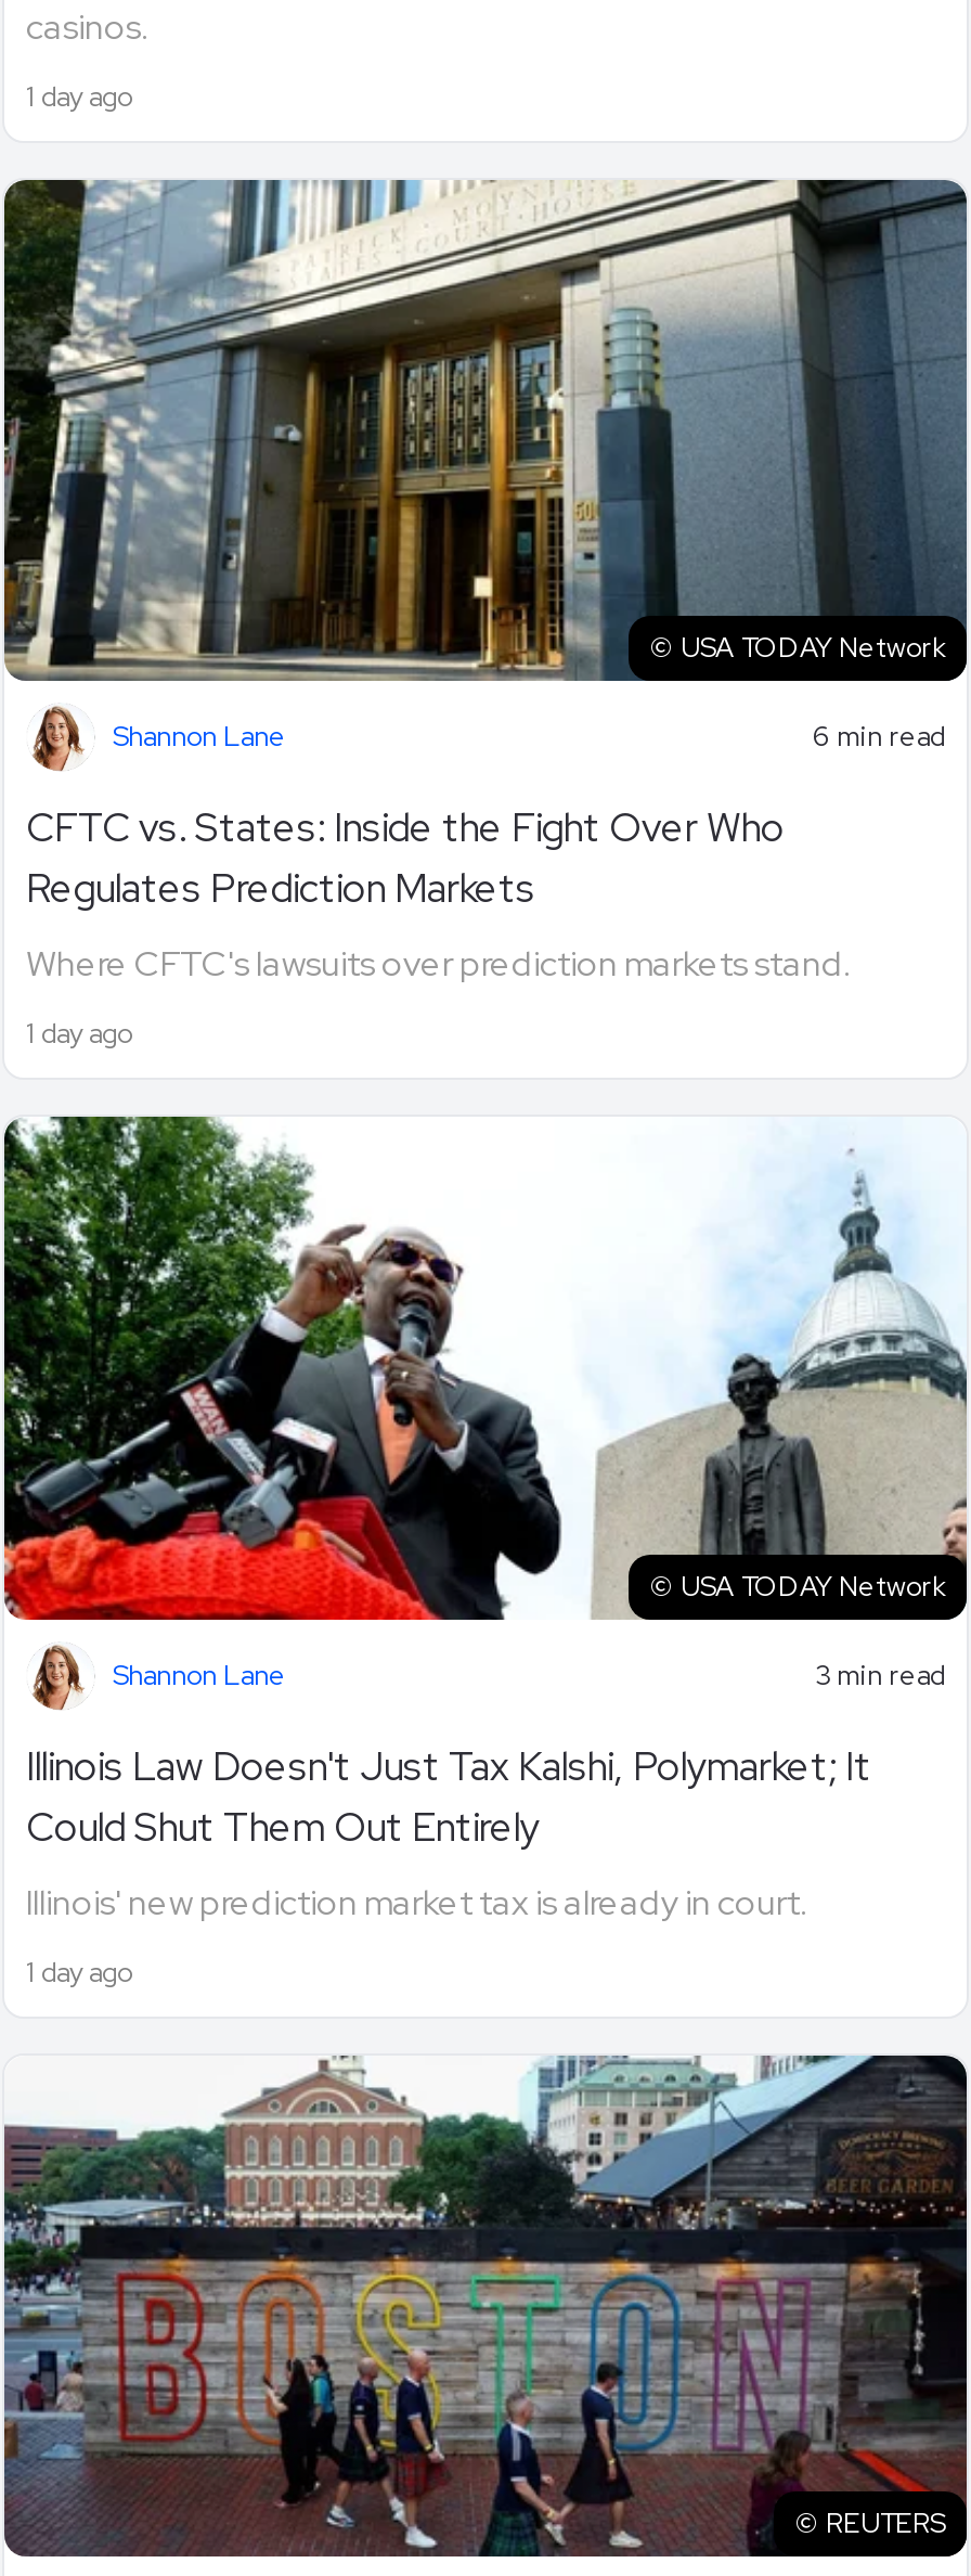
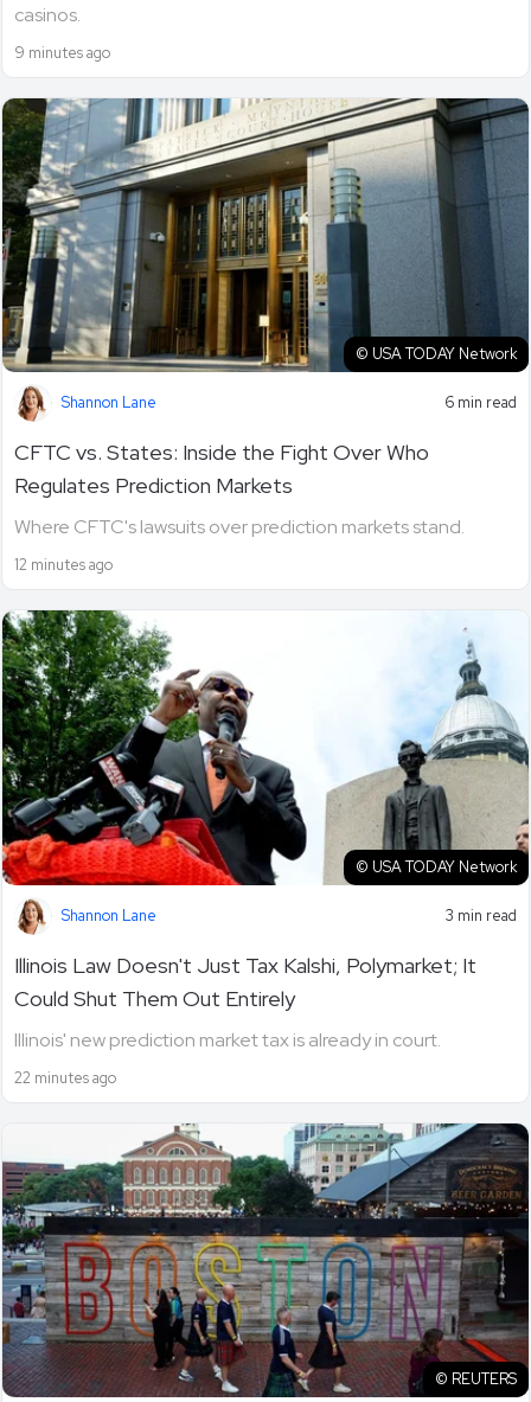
- 1 day ago
+ 9 minutes ago

- 1 day ago
+ 12 minutes ago

- 1 day ago
+ 22 minutes ago
